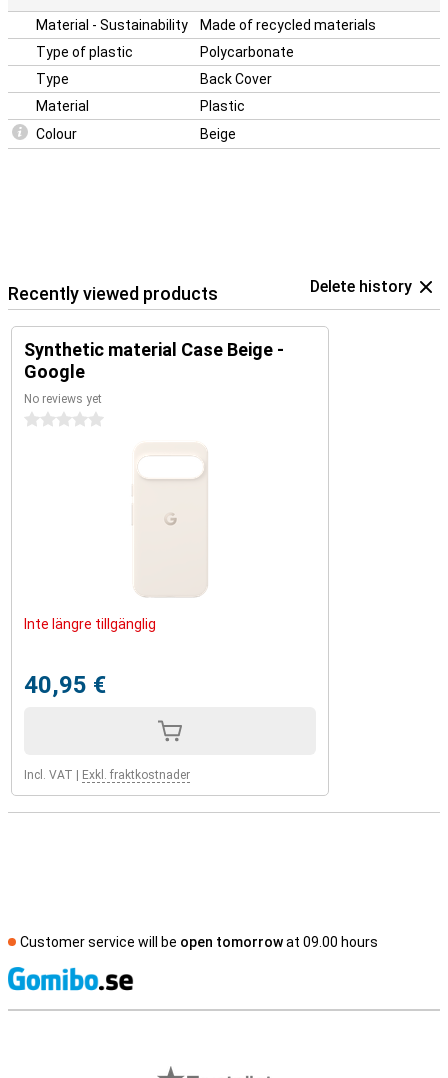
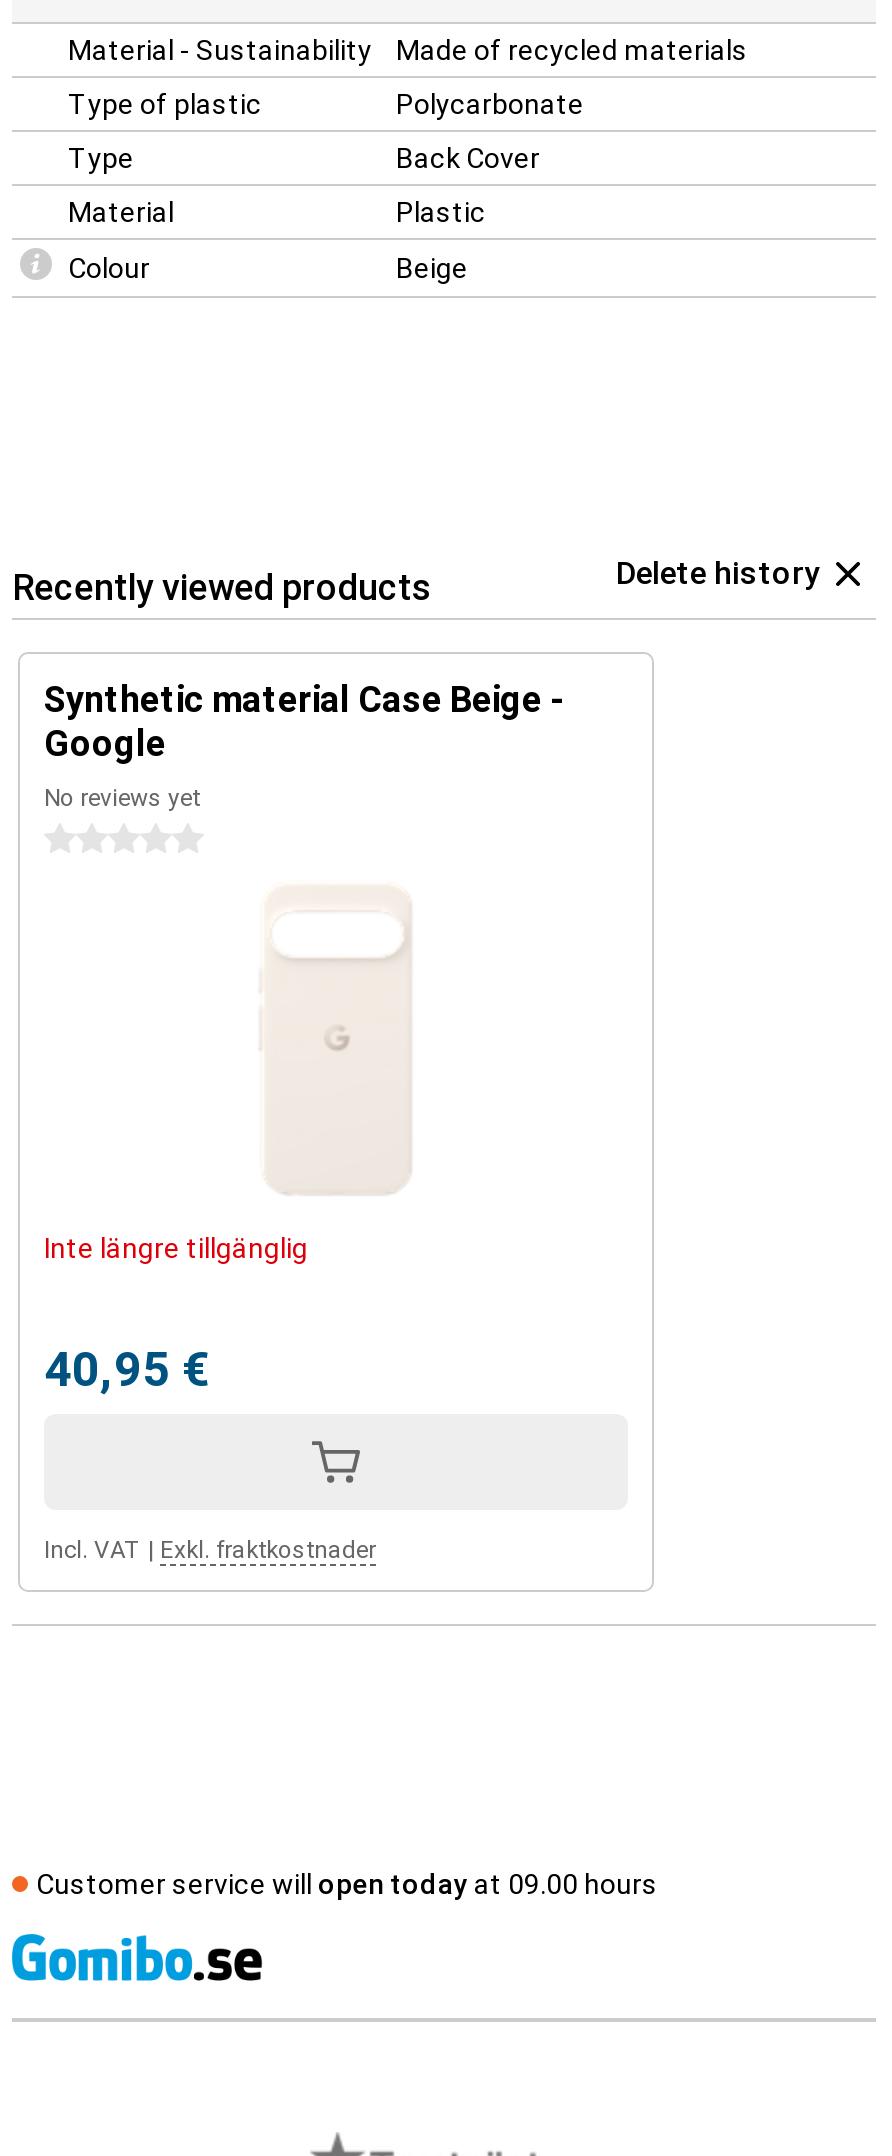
- Customer service will be open tomorrow at 09.00 hours
+ Customer service will open today at 09.00 hours
